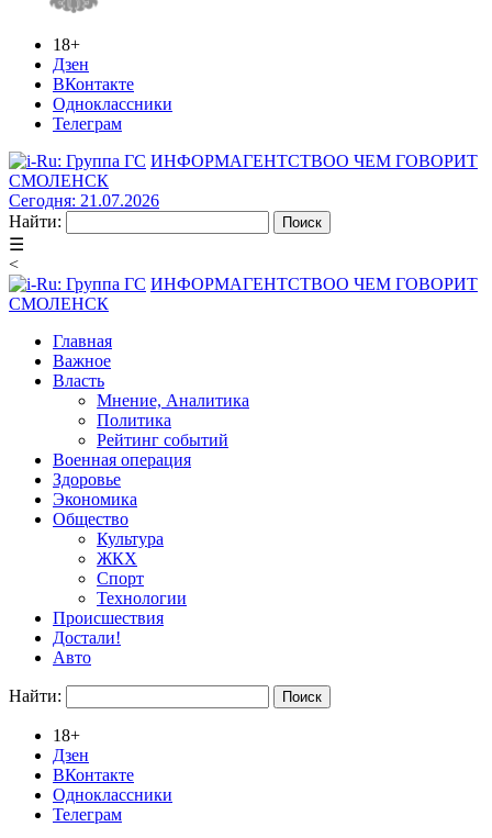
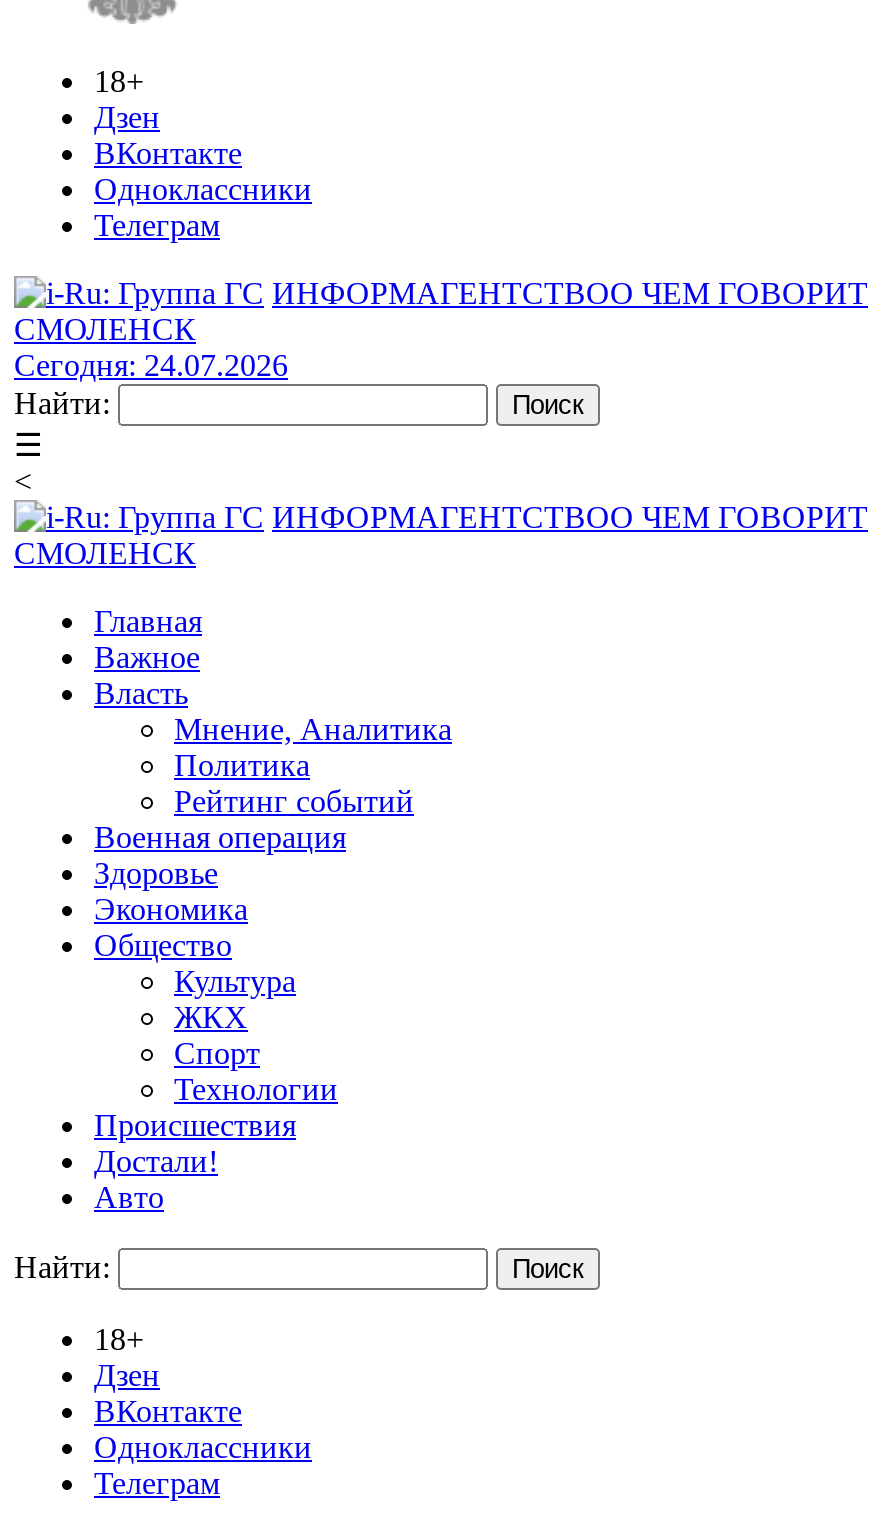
- Сегодня: 21.07.2026
+ Сегодня: 24.07.2026
